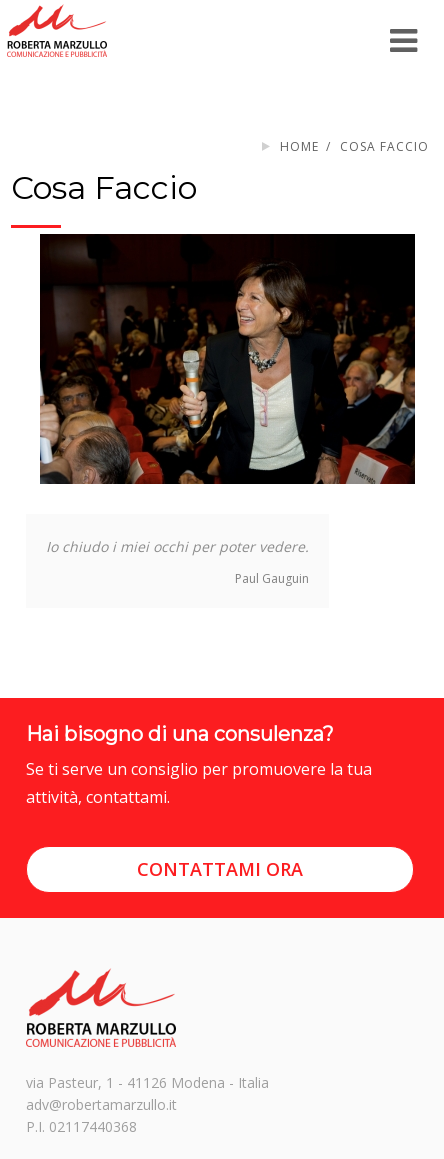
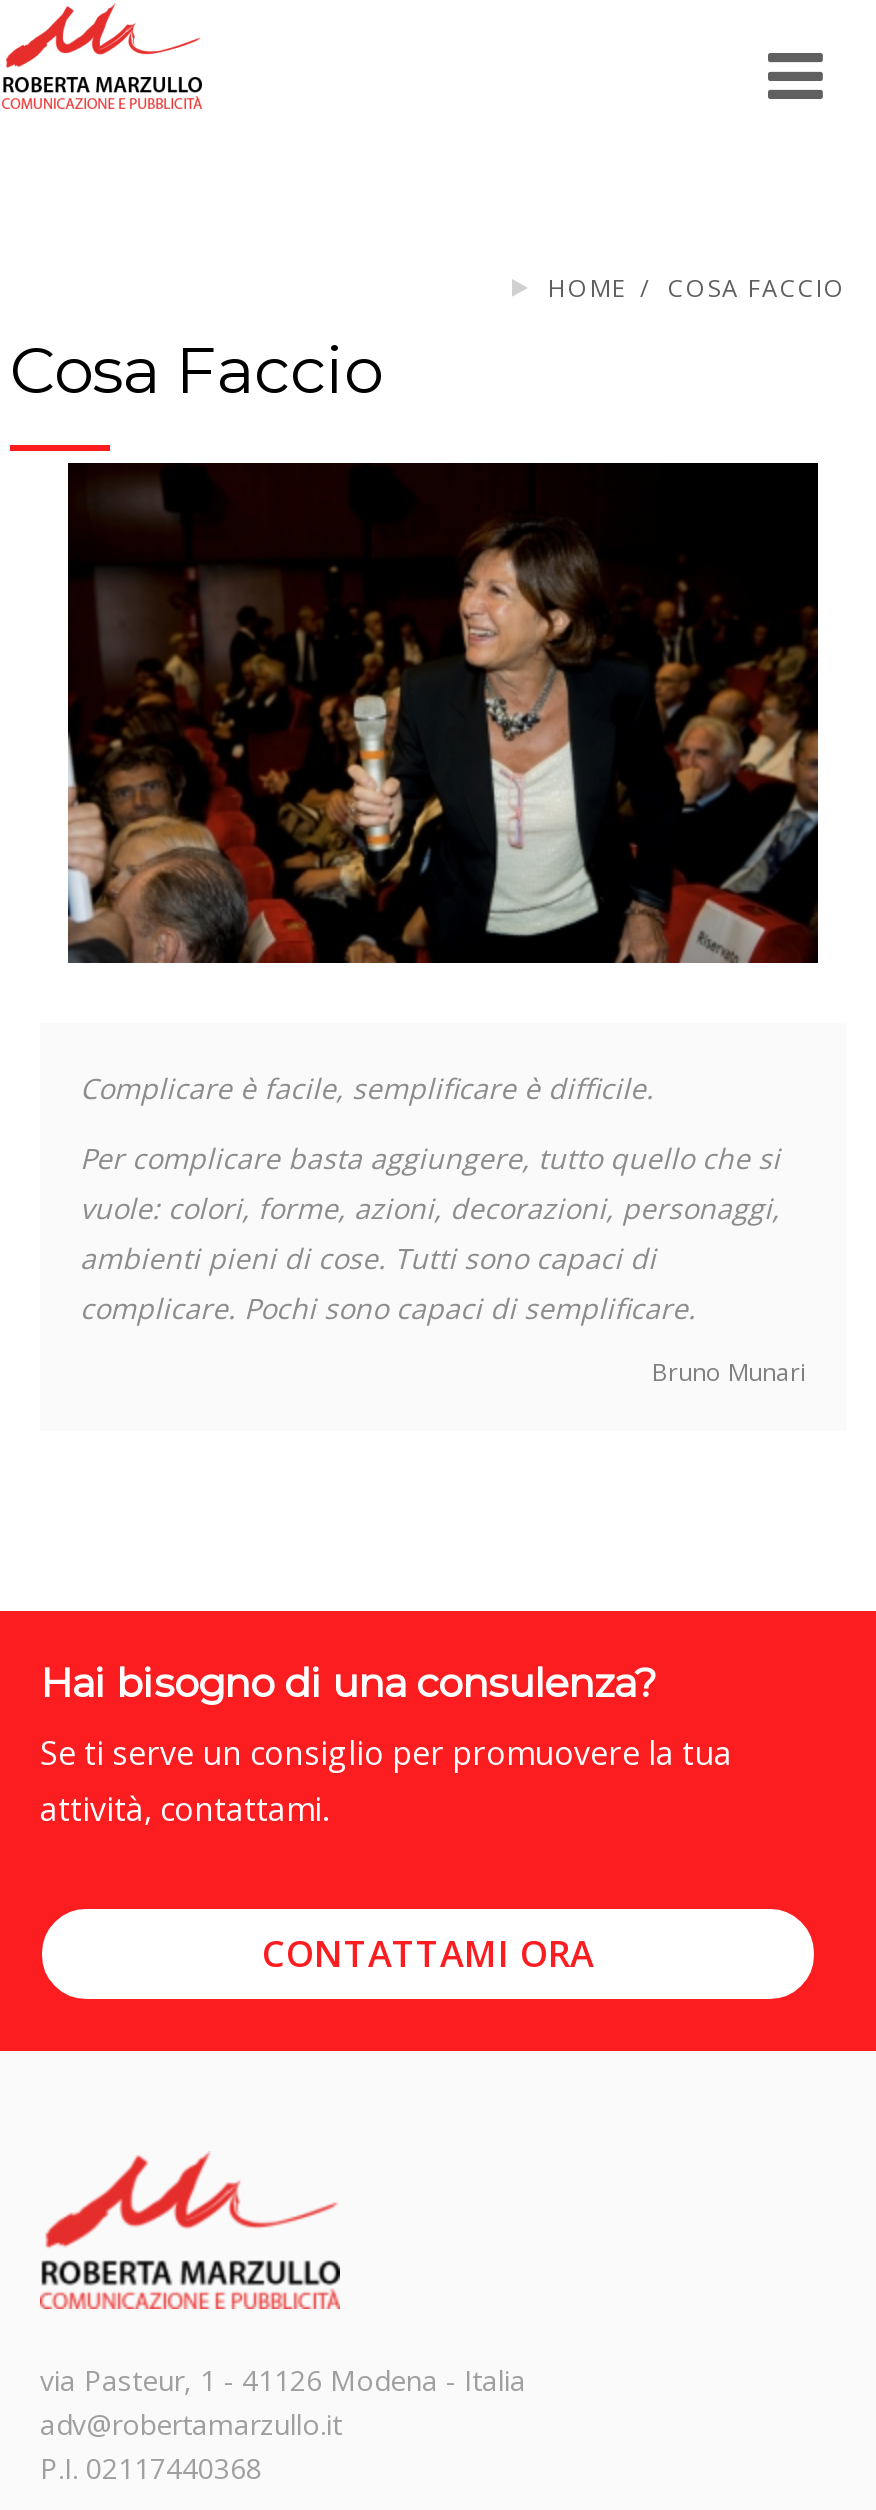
- Io chiudo i miei occhi per poter vedere.
- Paul Gauguin
+ Complicare è facile, semplificare è difficile.
+ Per complicare basta aggiungere, tutto quello che si
+ vuole: colori, forme, azioni, decorazioni, personaggi,
+ ambienti pieni di cose. Tutti sono capaci di
+ complicare. Pochi sono capaci di semplificare.
+ Bruno Munari
